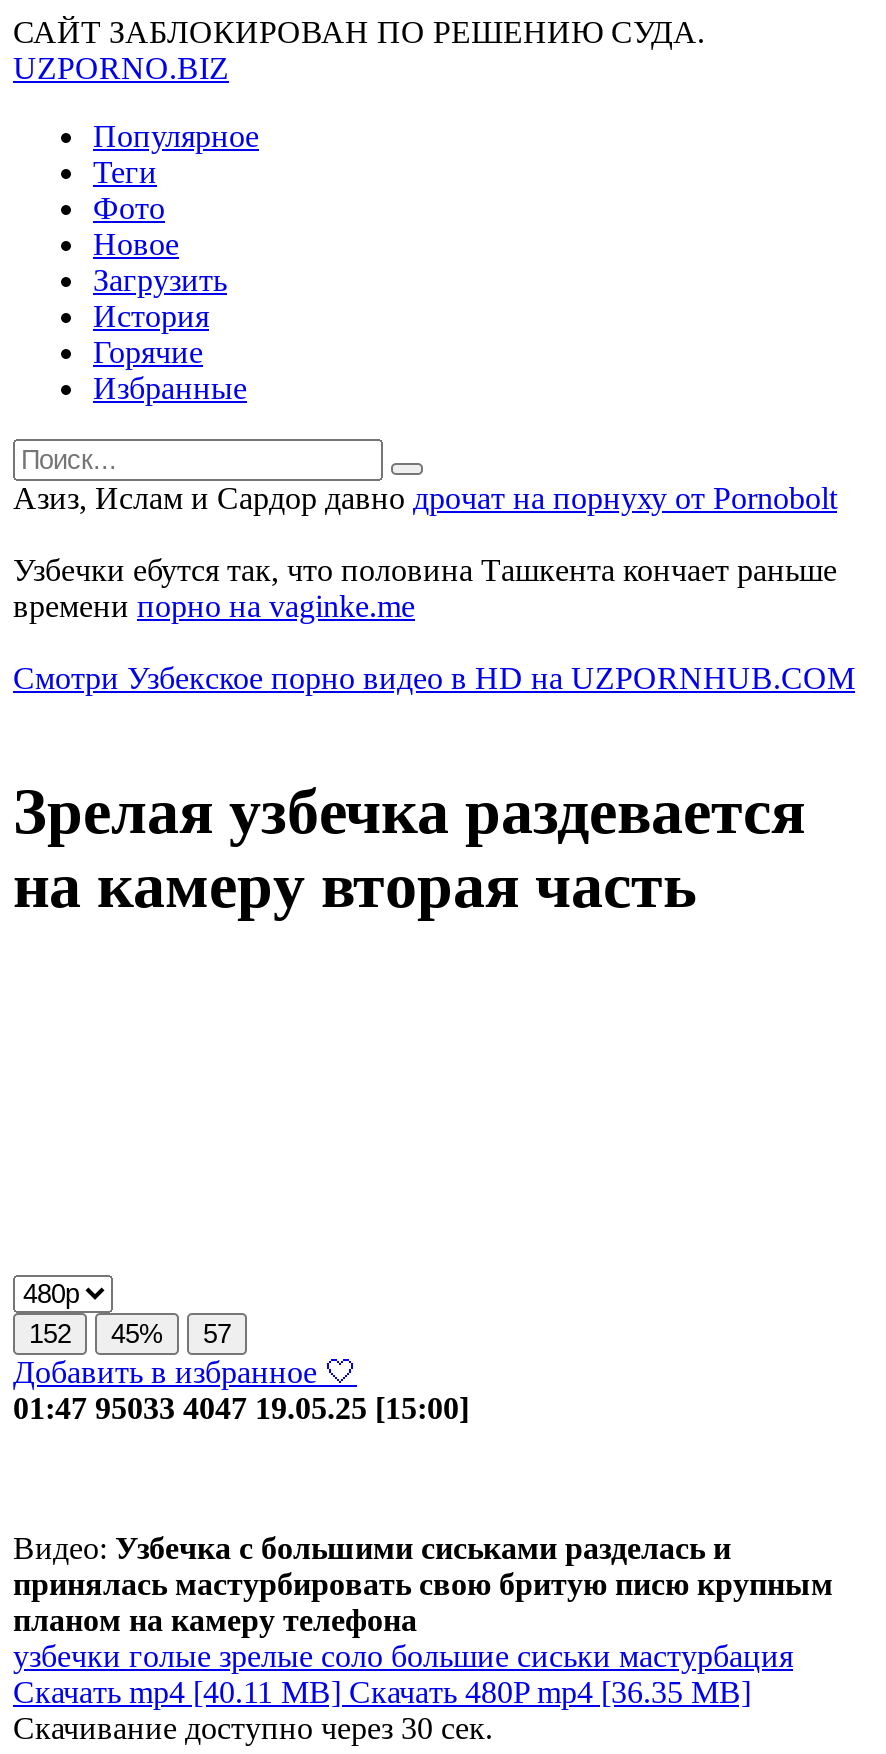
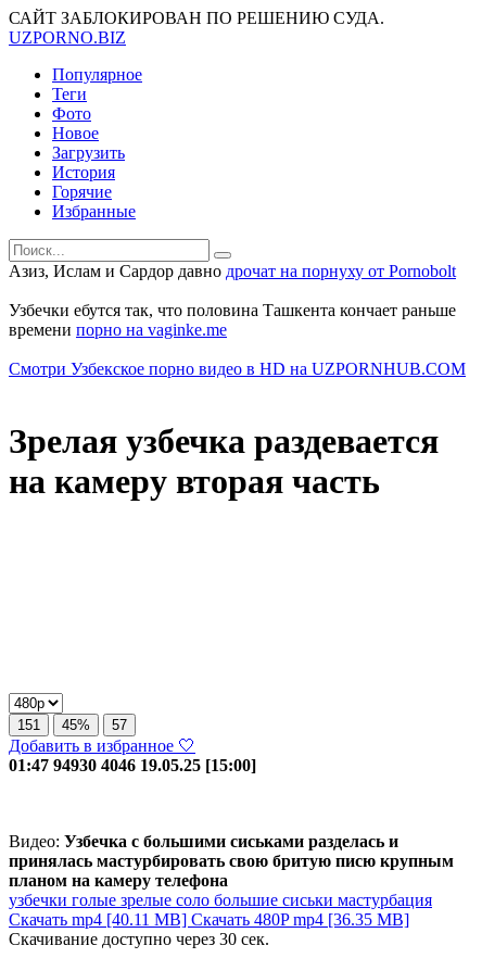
- 152 45% 57
+ 151 45% 57

- 01:47 95033 4047 19.05.25 [15:00]
+ 01:47 94930 4046 19.05.25 [15:00]
